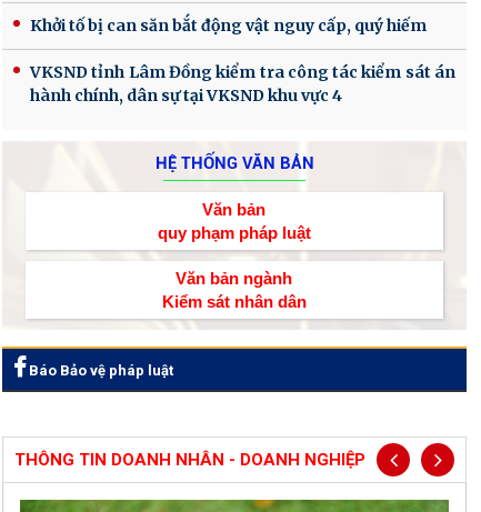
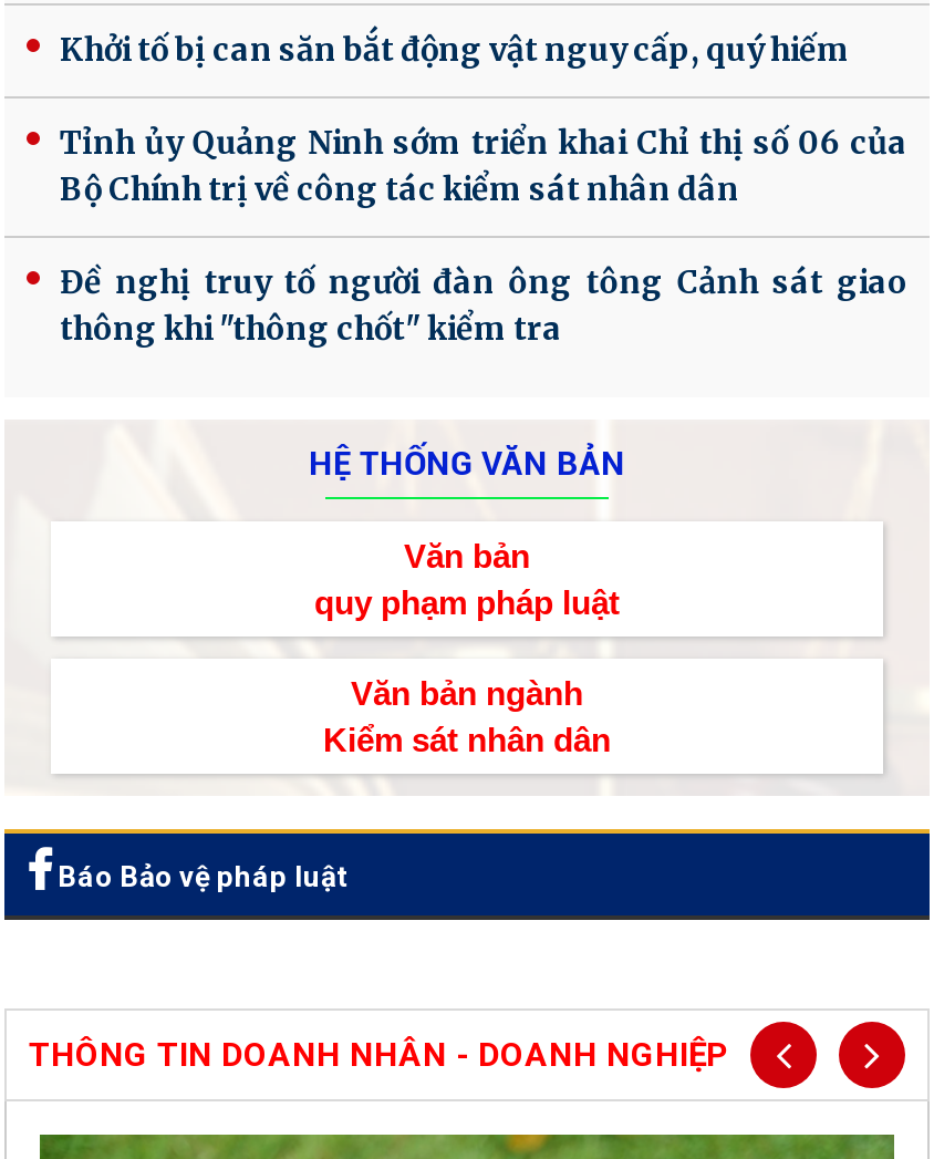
- VKSND tỉnh Lâm Đồng kiểm tra công tác kiểm sát án
- hành chính, dân sự tại VKSND khu vực 4
+ Tỉnh ủy Quảng Ninh sớm triển khai Chỉ thị số 06 của
+ Bộ Chính trị về công tác kiểm sát nhân dân
+ Đề nghị truy tố người đàn ông tông Cảnh sát giao
+ thông khi "thông chốt" kiểm tra
